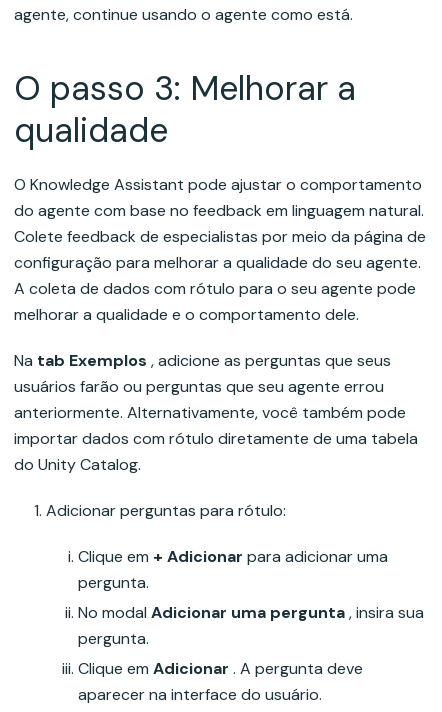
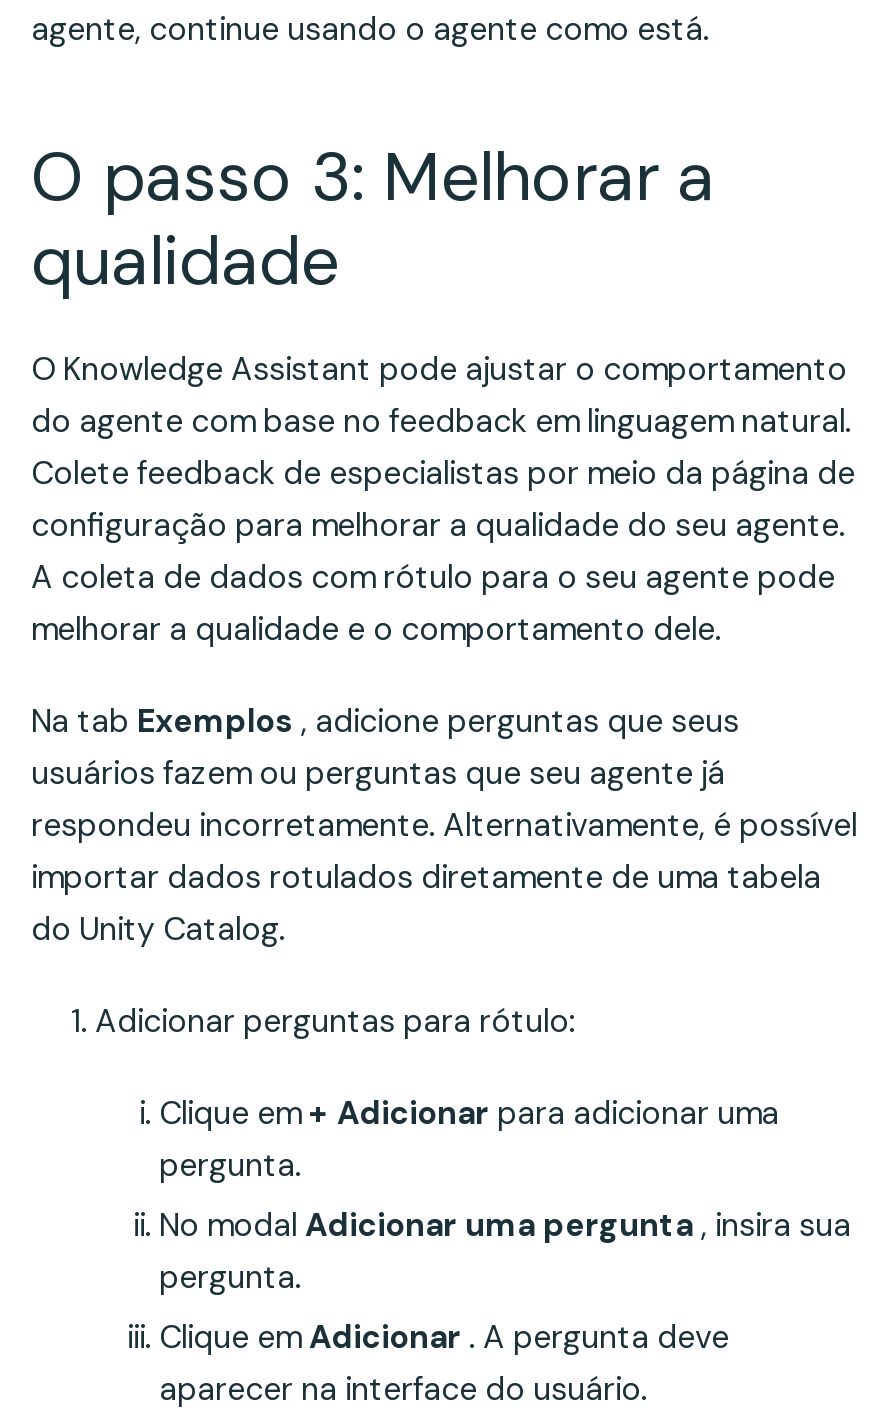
- Na tab Exemplos, adicione as perguntas que seus
- usuários farão ou perguntas que seu agente errou
- anteriormente. Alternativamente, você também pode
- importar dados com rótulo diretamente de uma tabela
+ Na tab Exemplos, adicione perguntas que seus
+ usuários fazem ou perguntas que seu agente já
+ respondeu incorretamente. Alternativamente, é possível
+ importar dados rotulados diretamente de uma tabela
